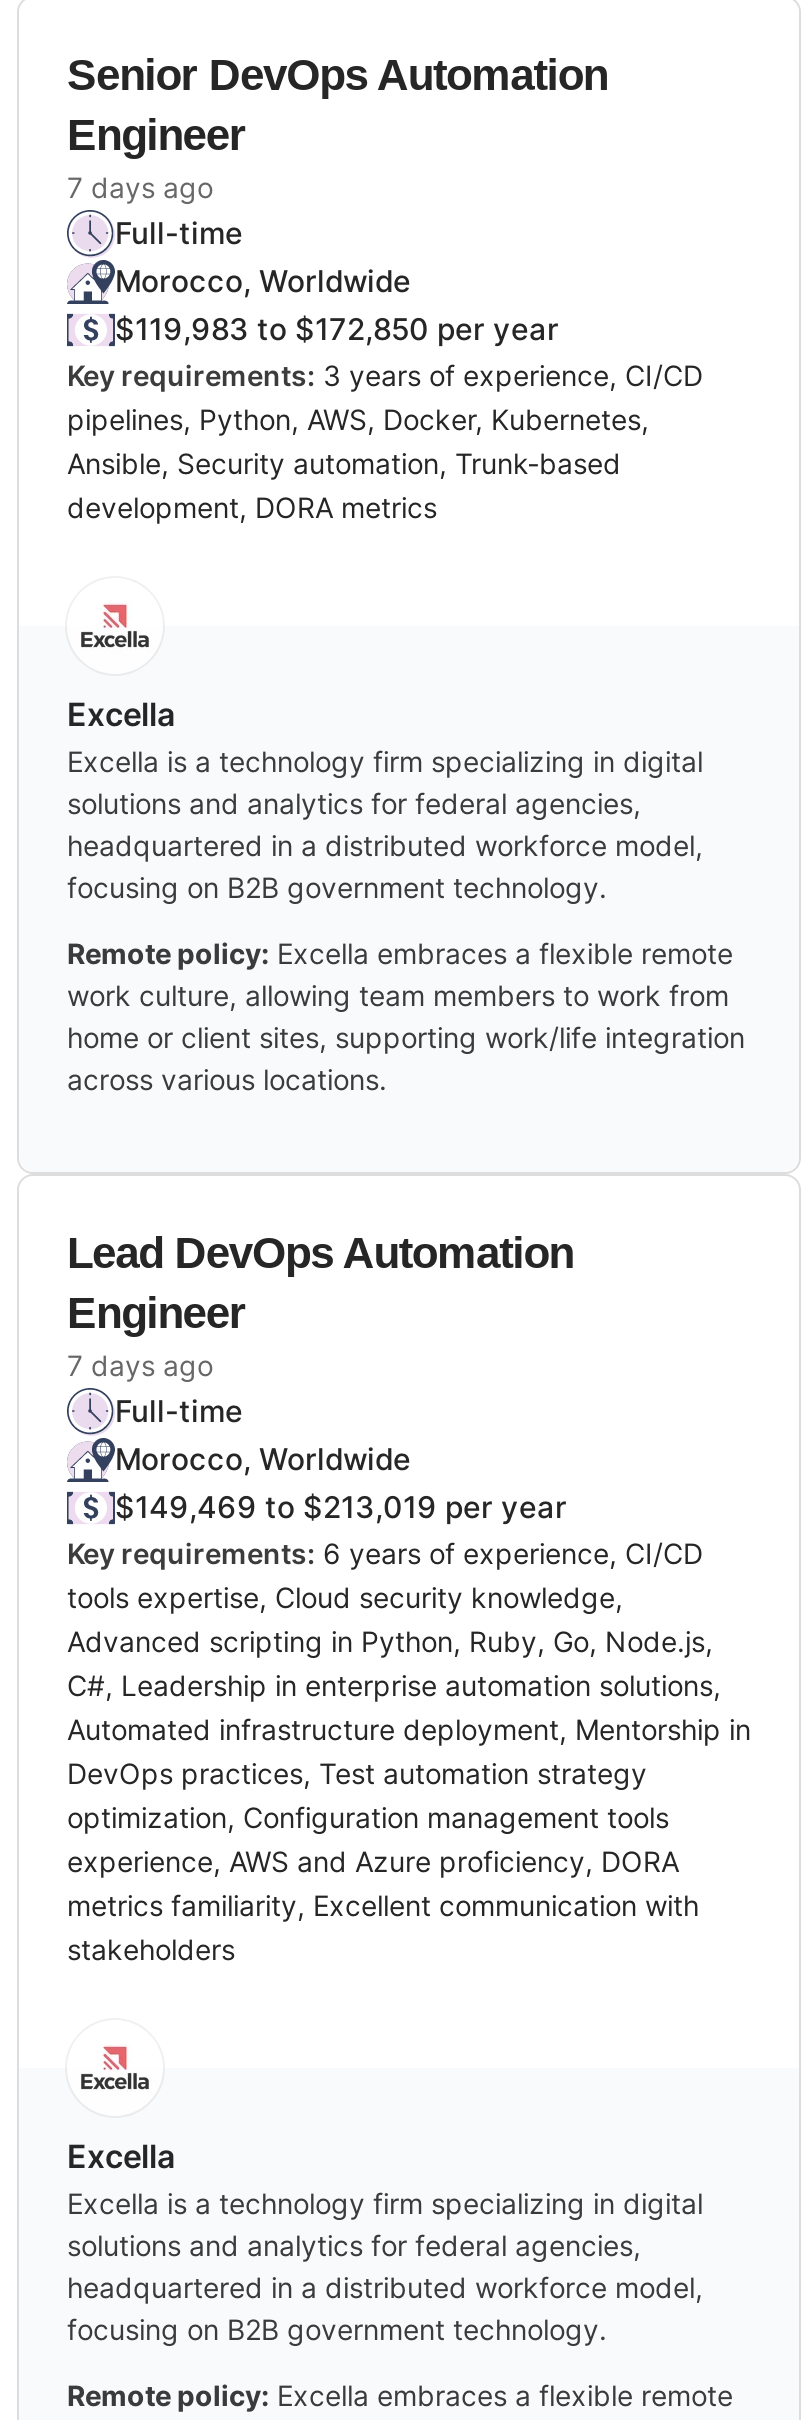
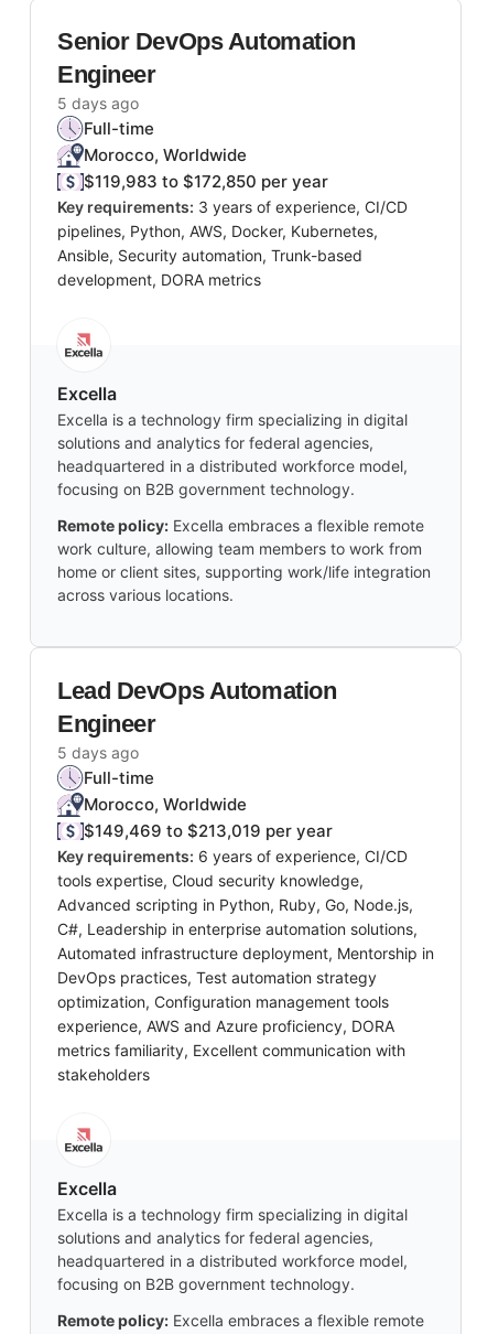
- 7 days ago
+ 5 days ago

- 7 days ago
+ 5 days ago
